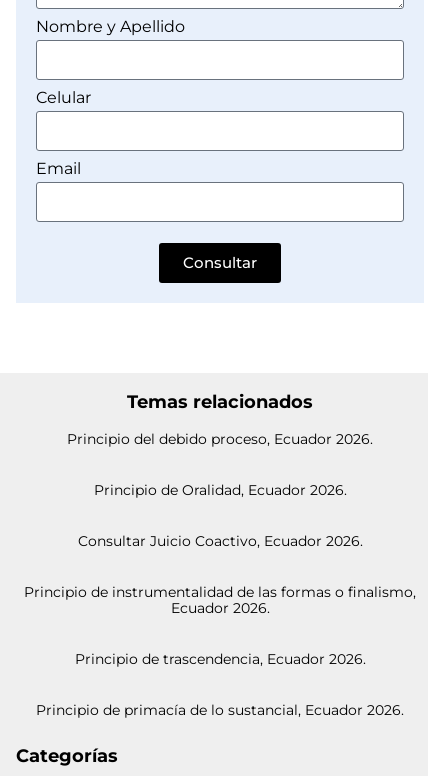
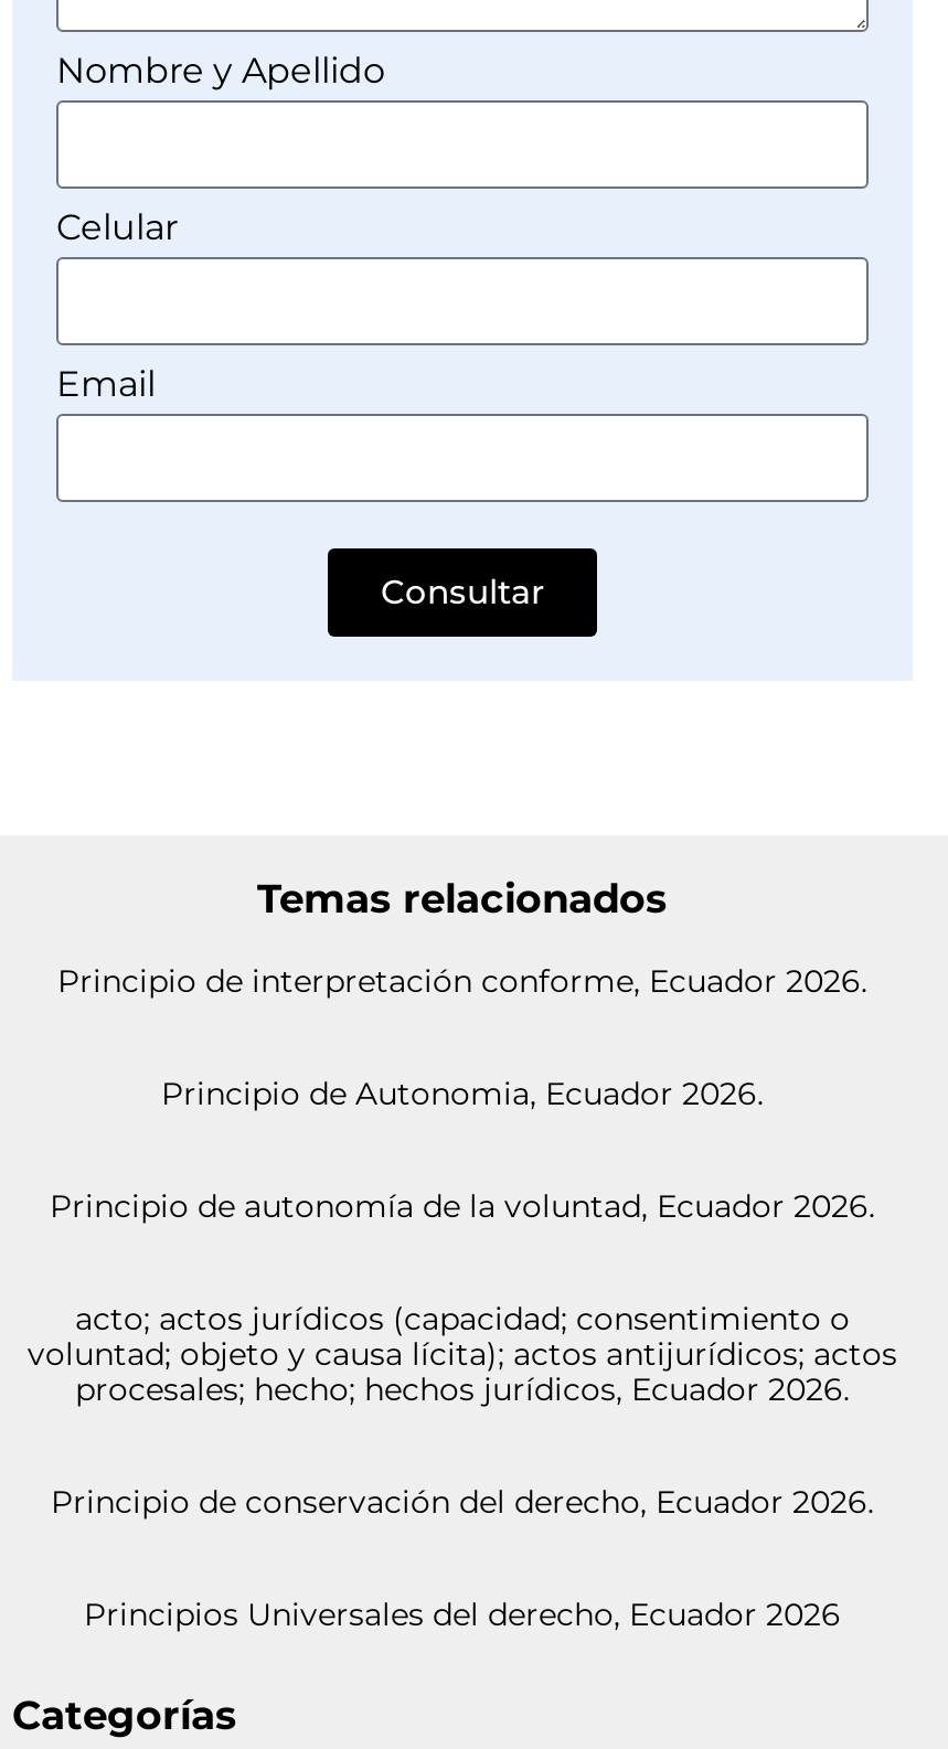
- Principio del debido proceso, Ecuador 2026.
+ Principio de interpretación conforme, Ecuador 2026.

- Principio de Oralidad, Ecuador 2026.
+ Principio de Autonomia, Ecuador 2026.

- Consultar Juicio Coactivo, Ecuador 2026.
+ Principio de autonomía de la voluntad, Ecuador 2026.

- Principio de instrumentalidad de las formas o finalismo,
- Ecuador 2026.
+ acto; actos jurídicos (capacidad; consentimiento o
+ voluntad; objeto y causa lícita); actos antijurídicos; actos
+ procesales; hecho; hechos jurídicos, Ecuador 2026.

- Principio de trascendencia, Ecuador 2026.
+ Principio de conservación del derecho, Ecuador 2026.

- Principio de primacía de lo sustancial, Ecuador 2026.
+ Principios Universales del derecho, Ecuador 2026
